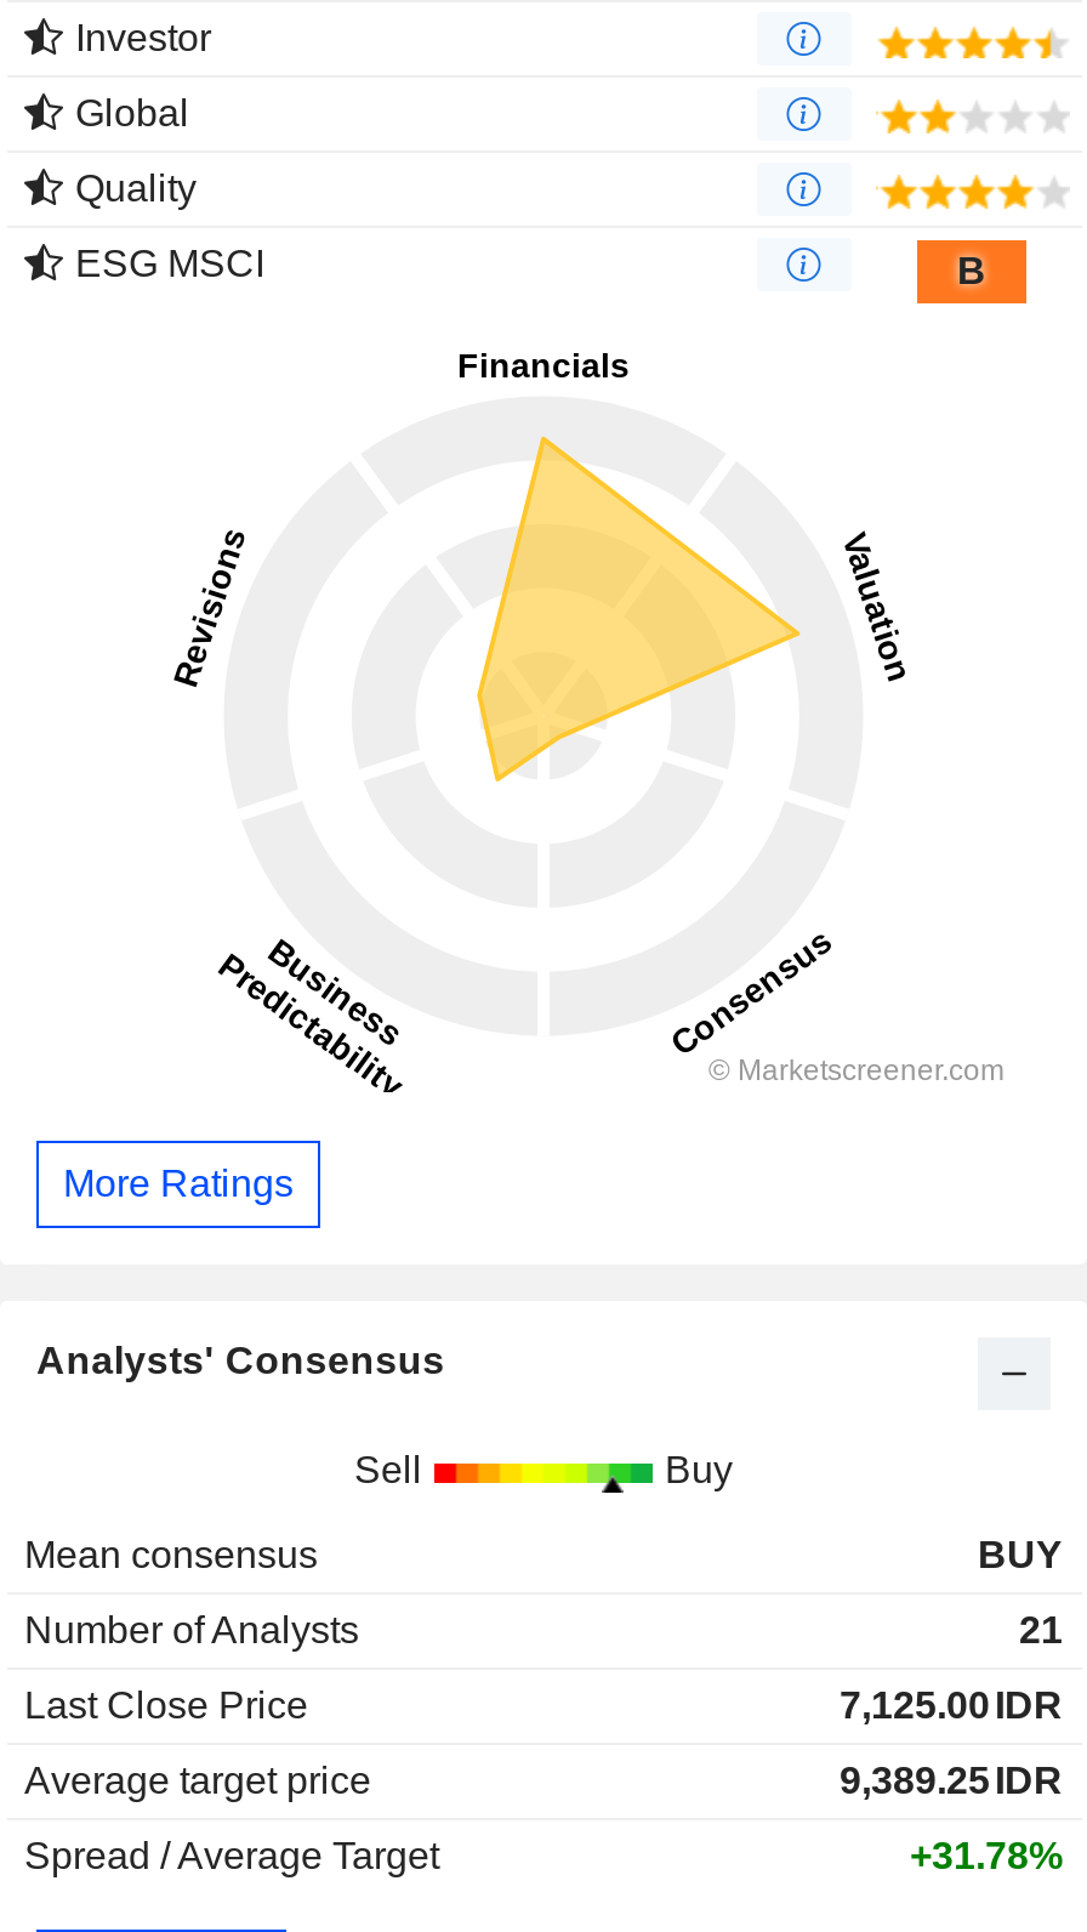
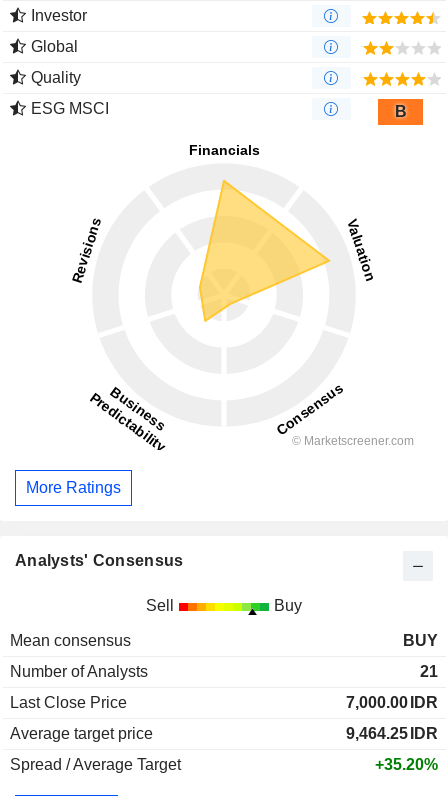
- 7,125.00 IDR
+ 7,000.00 IDR

- 9,389.25 IDR
+ 9,464.25 IDR

- +31.78%
+ +35.20%
